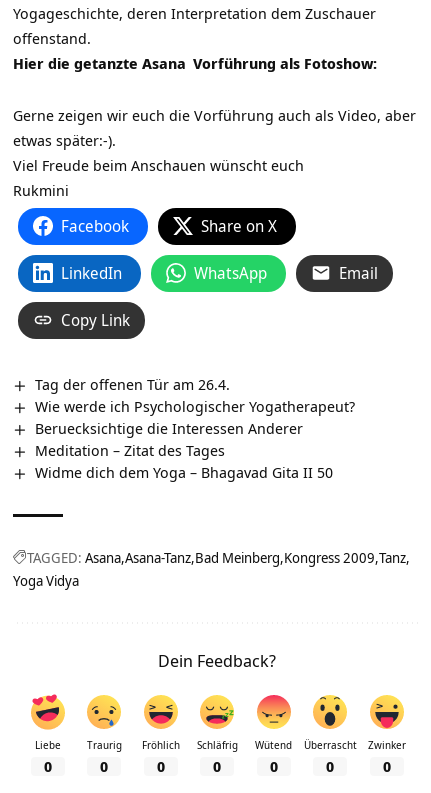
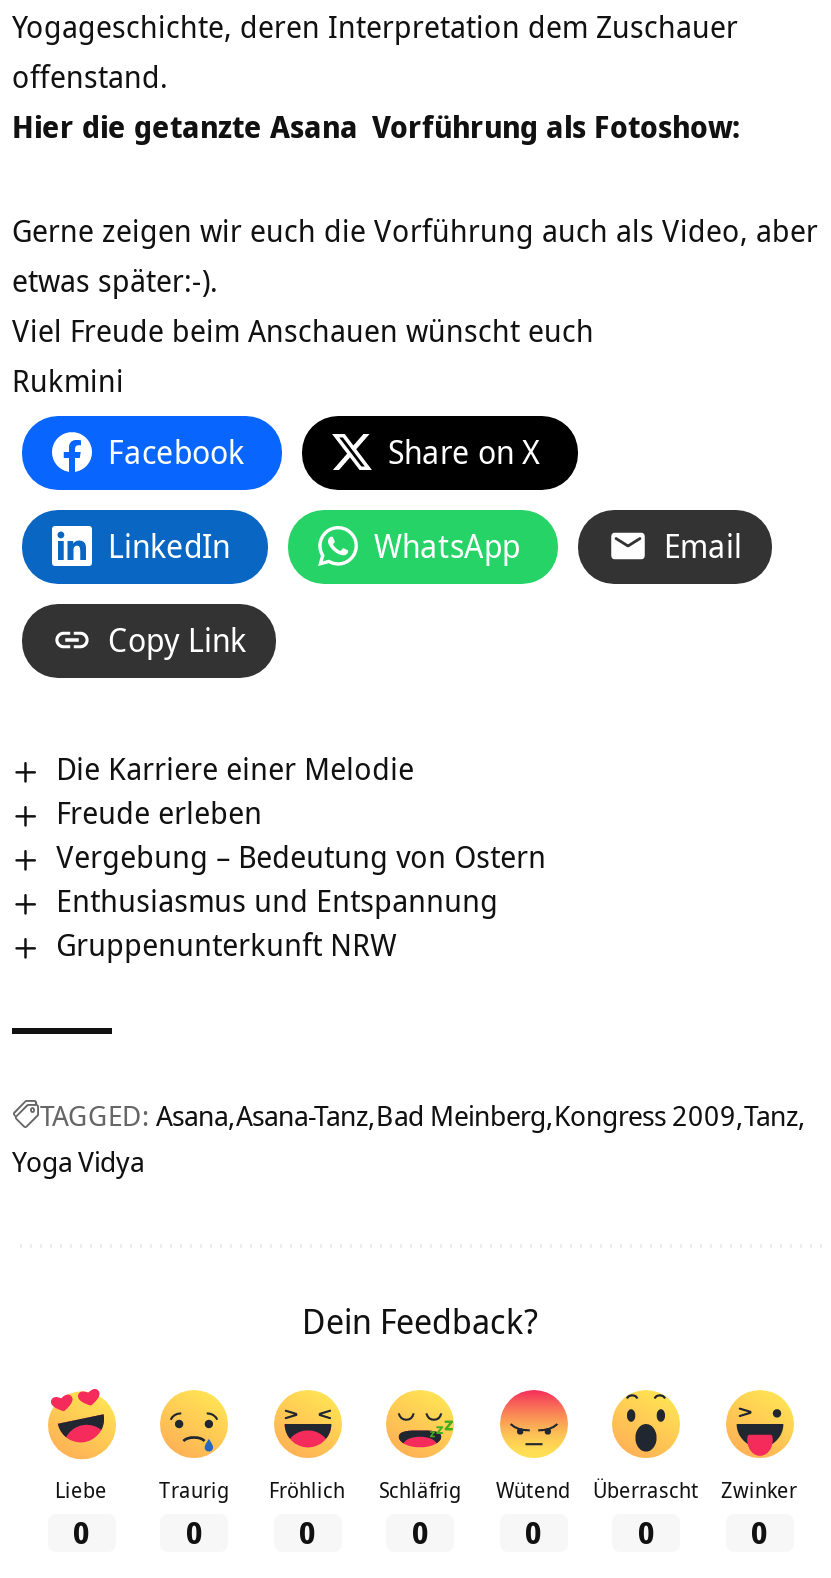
- Tag der offenen Tür am 26.4.
- Wie werde ich Psychologischer Yogatherapeut?
- Beruecksichtige die Interessen Anderer
- Meditation – Zitat des Tages
- Widme dich dem Yoga – Bhagavad Gita II 50
+ Die Karriere einer Melodie
+ Freude erleben
+ Vergebung – Bedeutung von Ostern
+ Enthusiasmus und Entspannung
+ Gruppenunterkunft NRW
